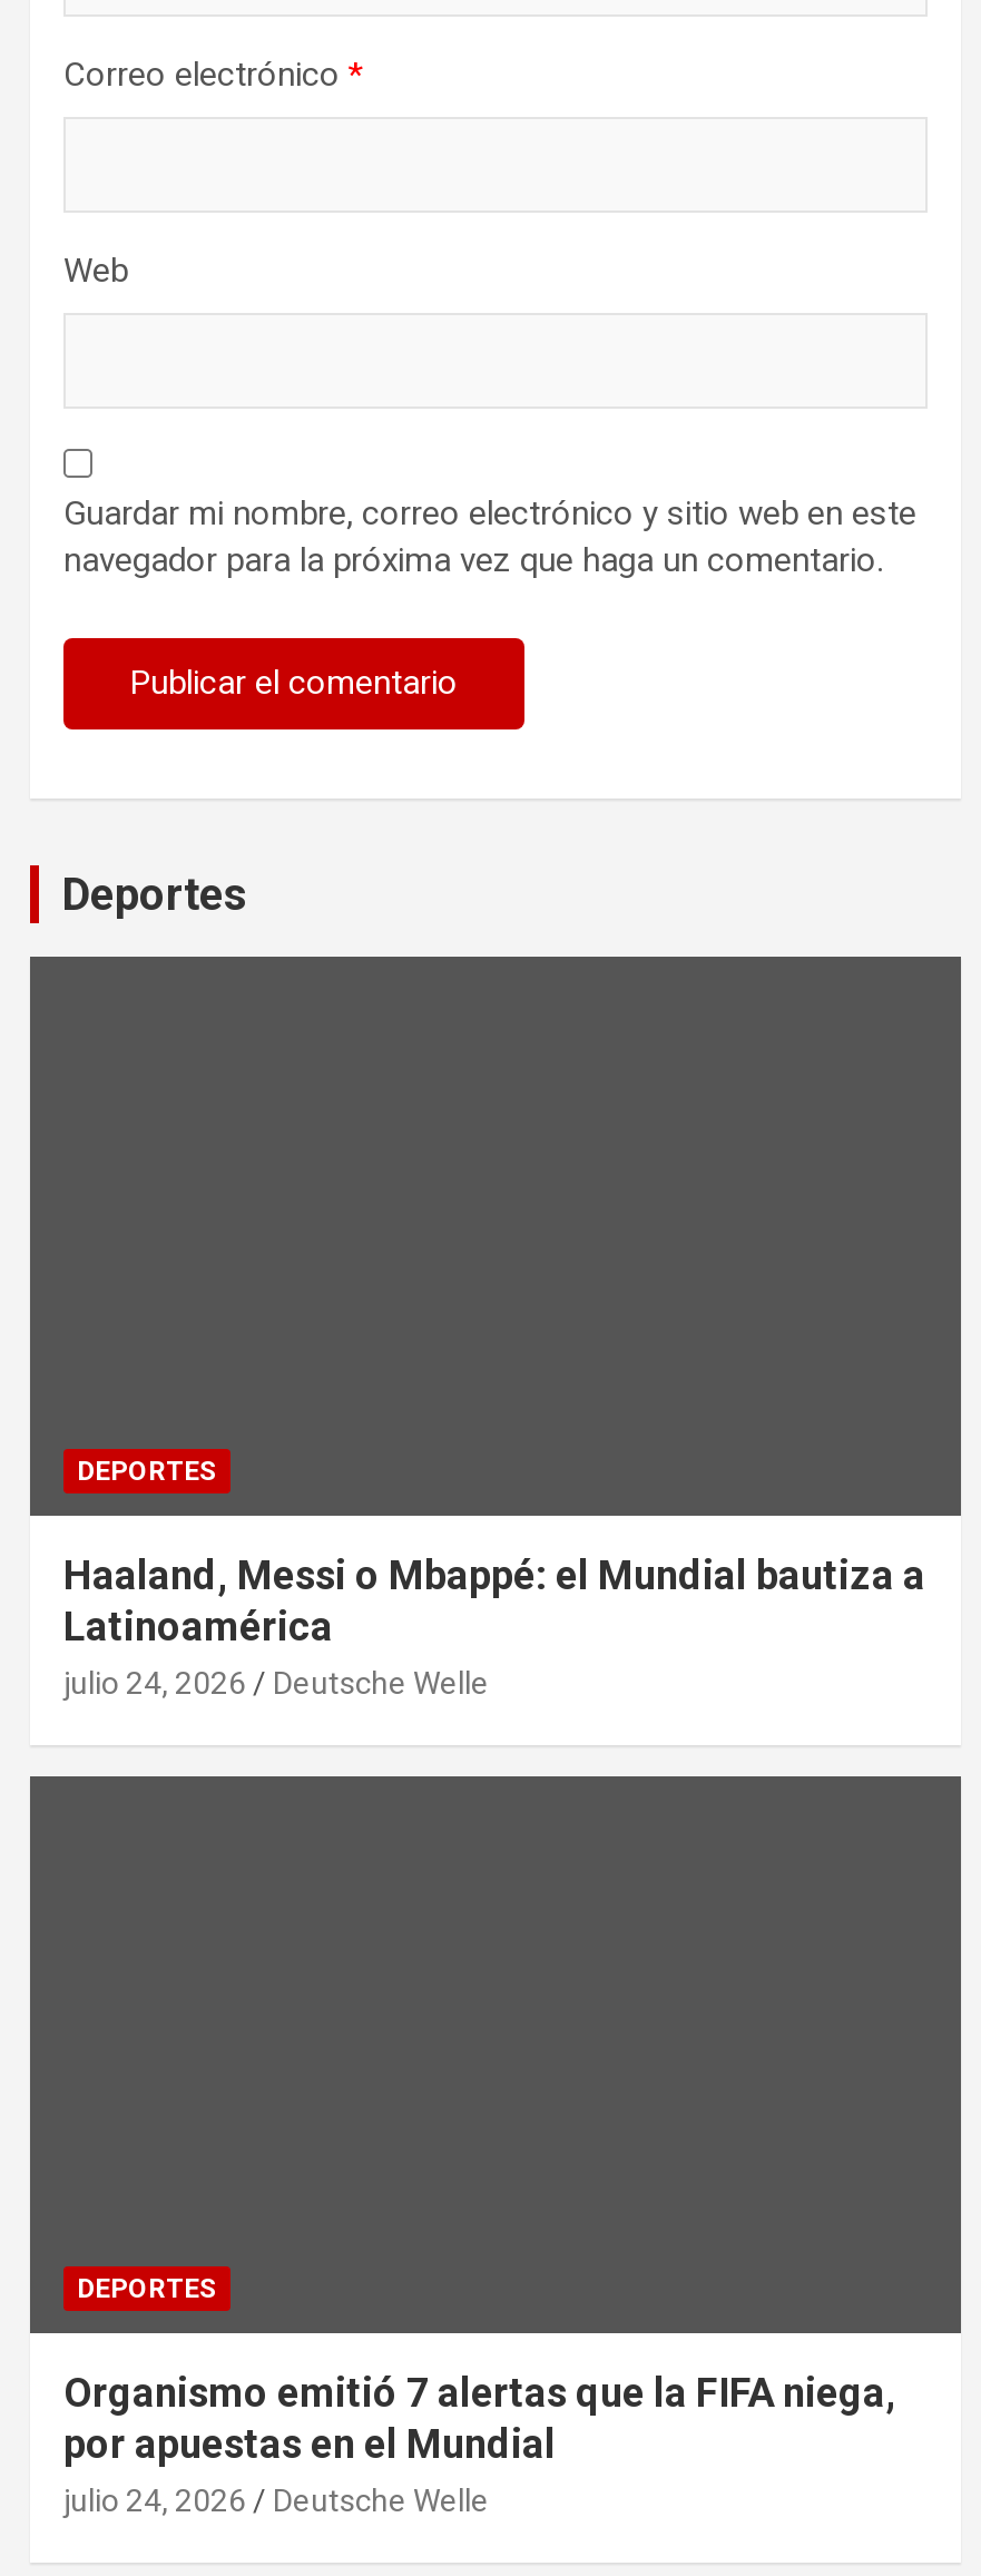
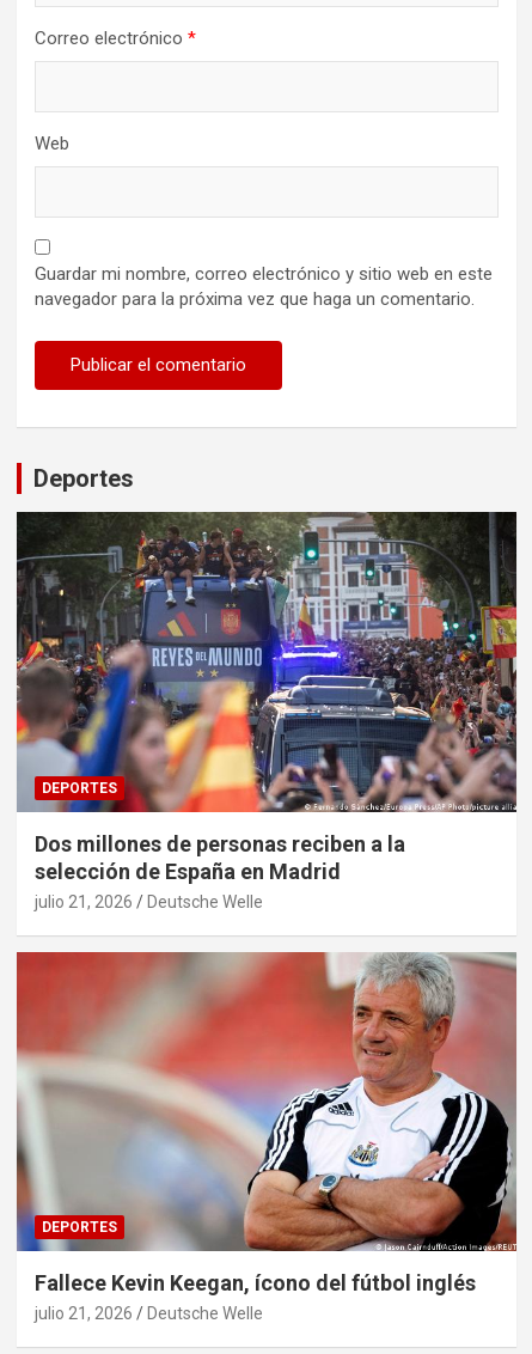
+ [image]

- Haaland, Messi o Mbappé: el Mundial bautiza a
- Latinoamérica
- julio 24, 2026
+ Dos millones de personas reciben a la
+ selección de España en Madrid
+ julio 21, 2026

+ [image]

- Organismo emitió 7 alertas que la FIFA niega,
- por apuestas en el Mundial
- julio 24, 2026
+ Fallece Kevin Keegan, ícono del fútbol inglés
+ julio 21, 2026
